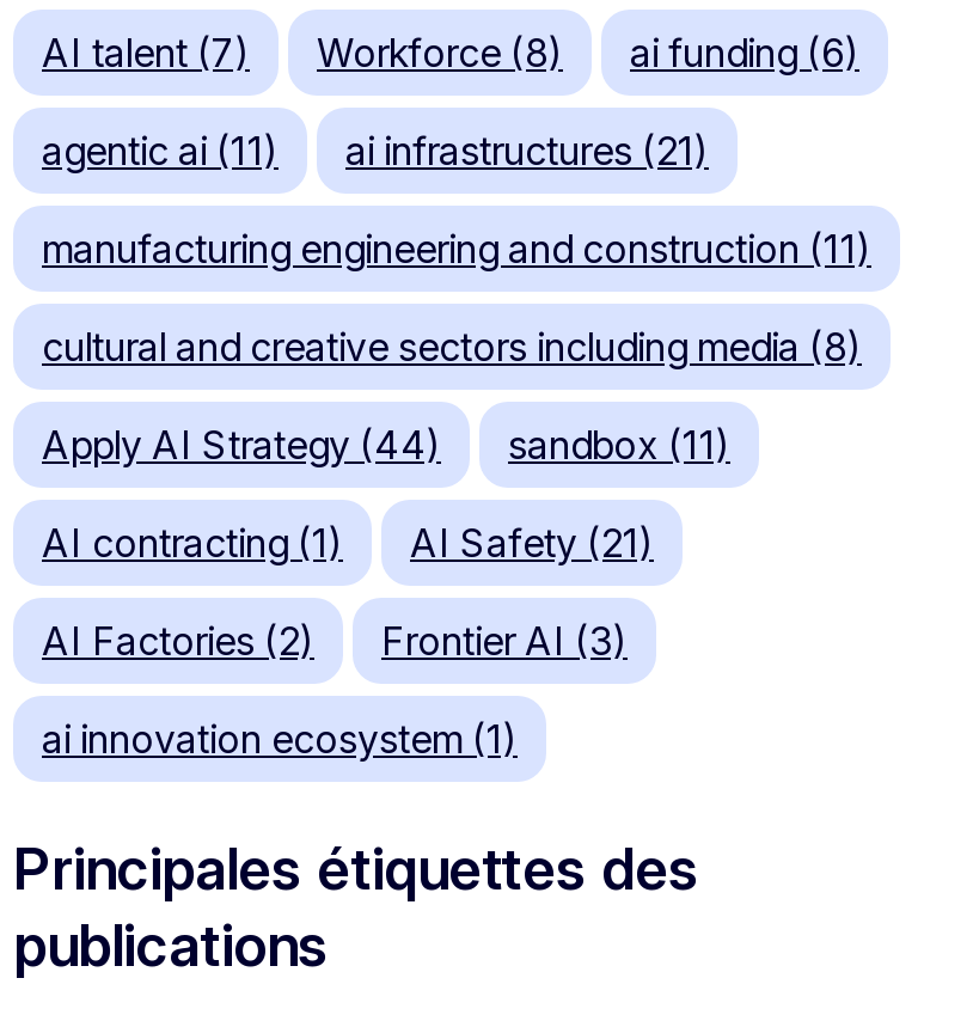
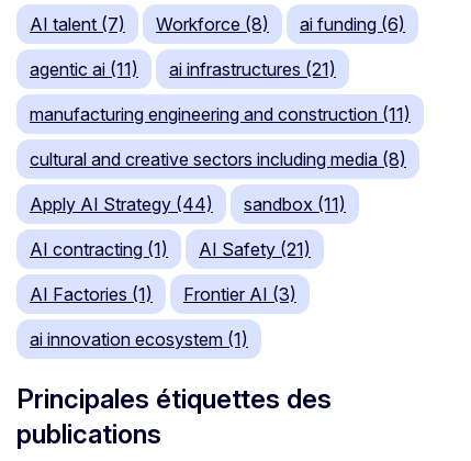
- AI Factories (2) Frontier AI (3)
+ AI Factories (1) Frontier AI (3)
